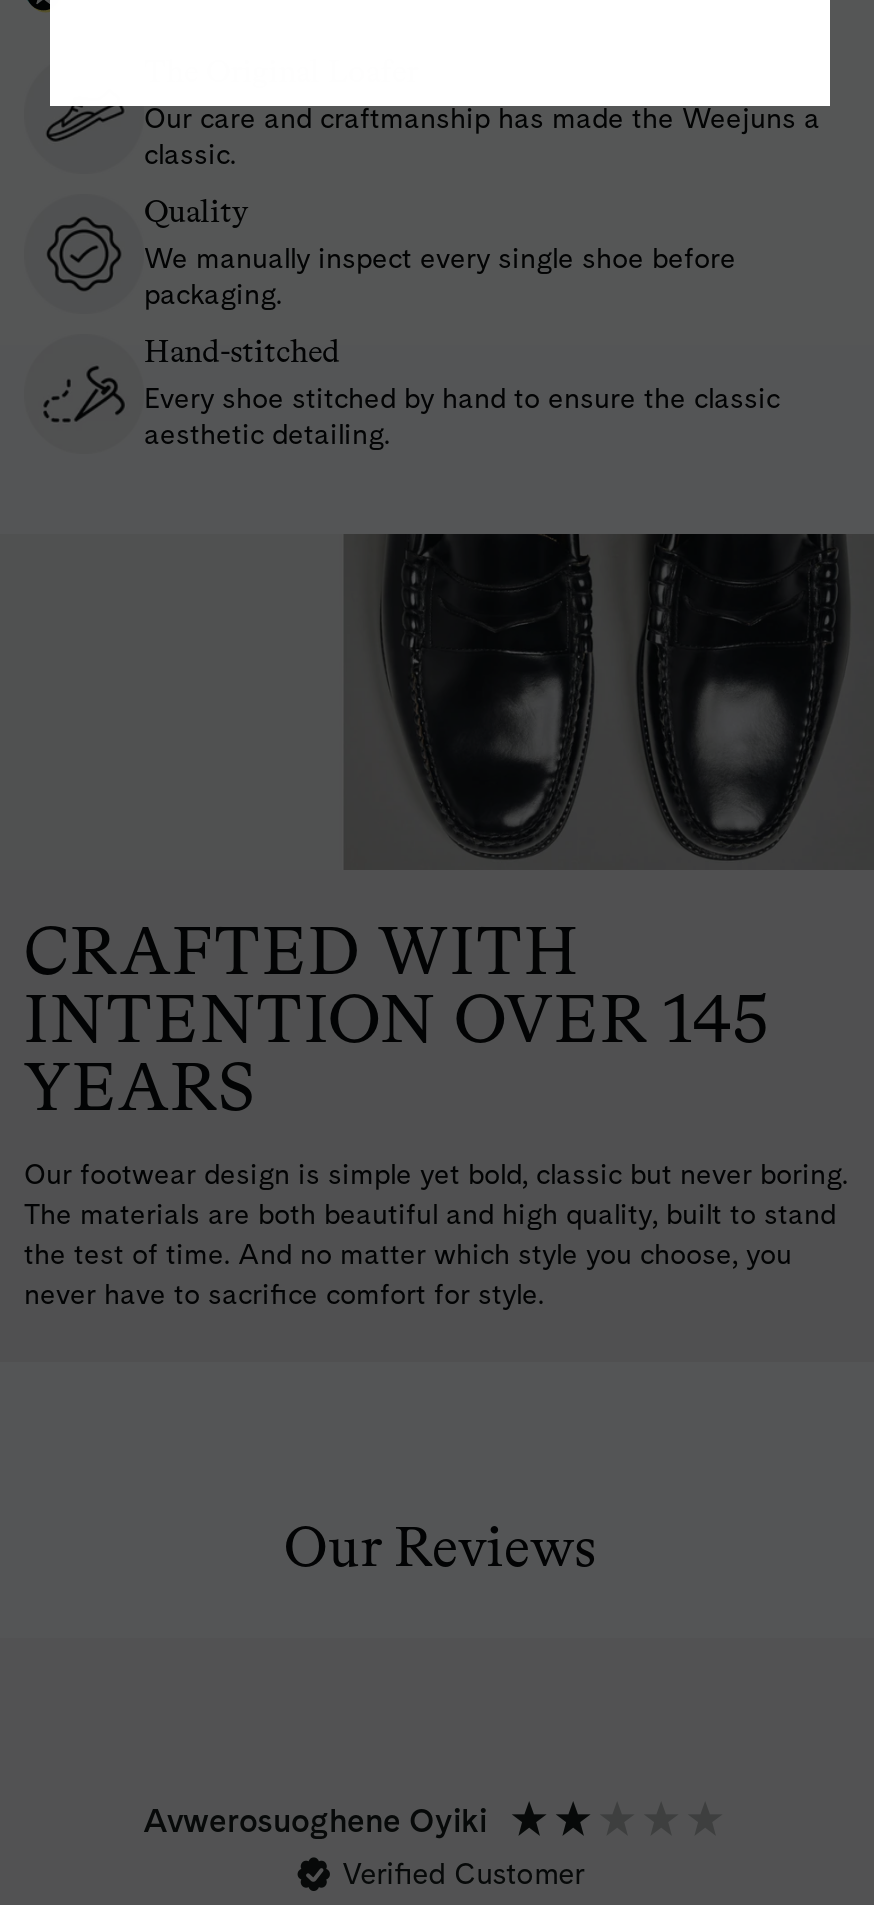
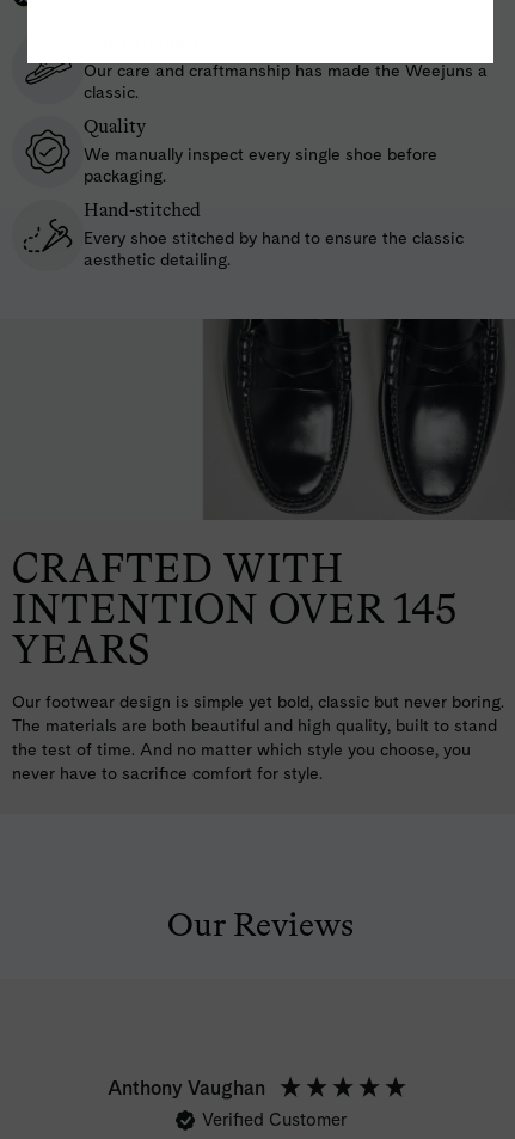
- Avwerosuoghene Oyiki
+ Anthony Vaughan
